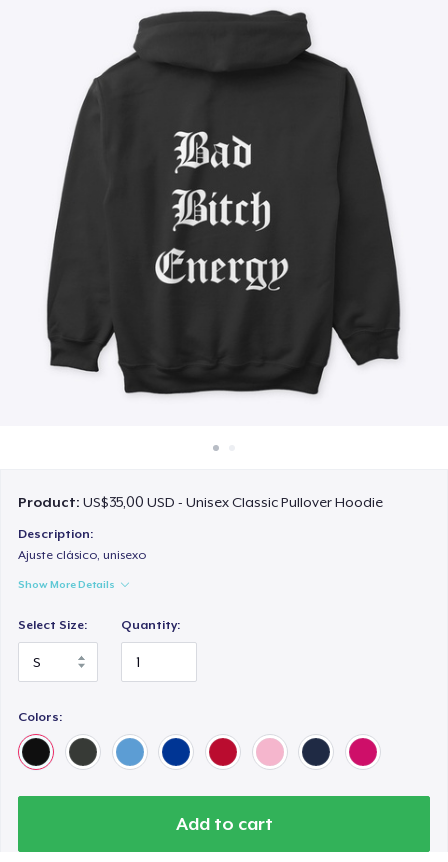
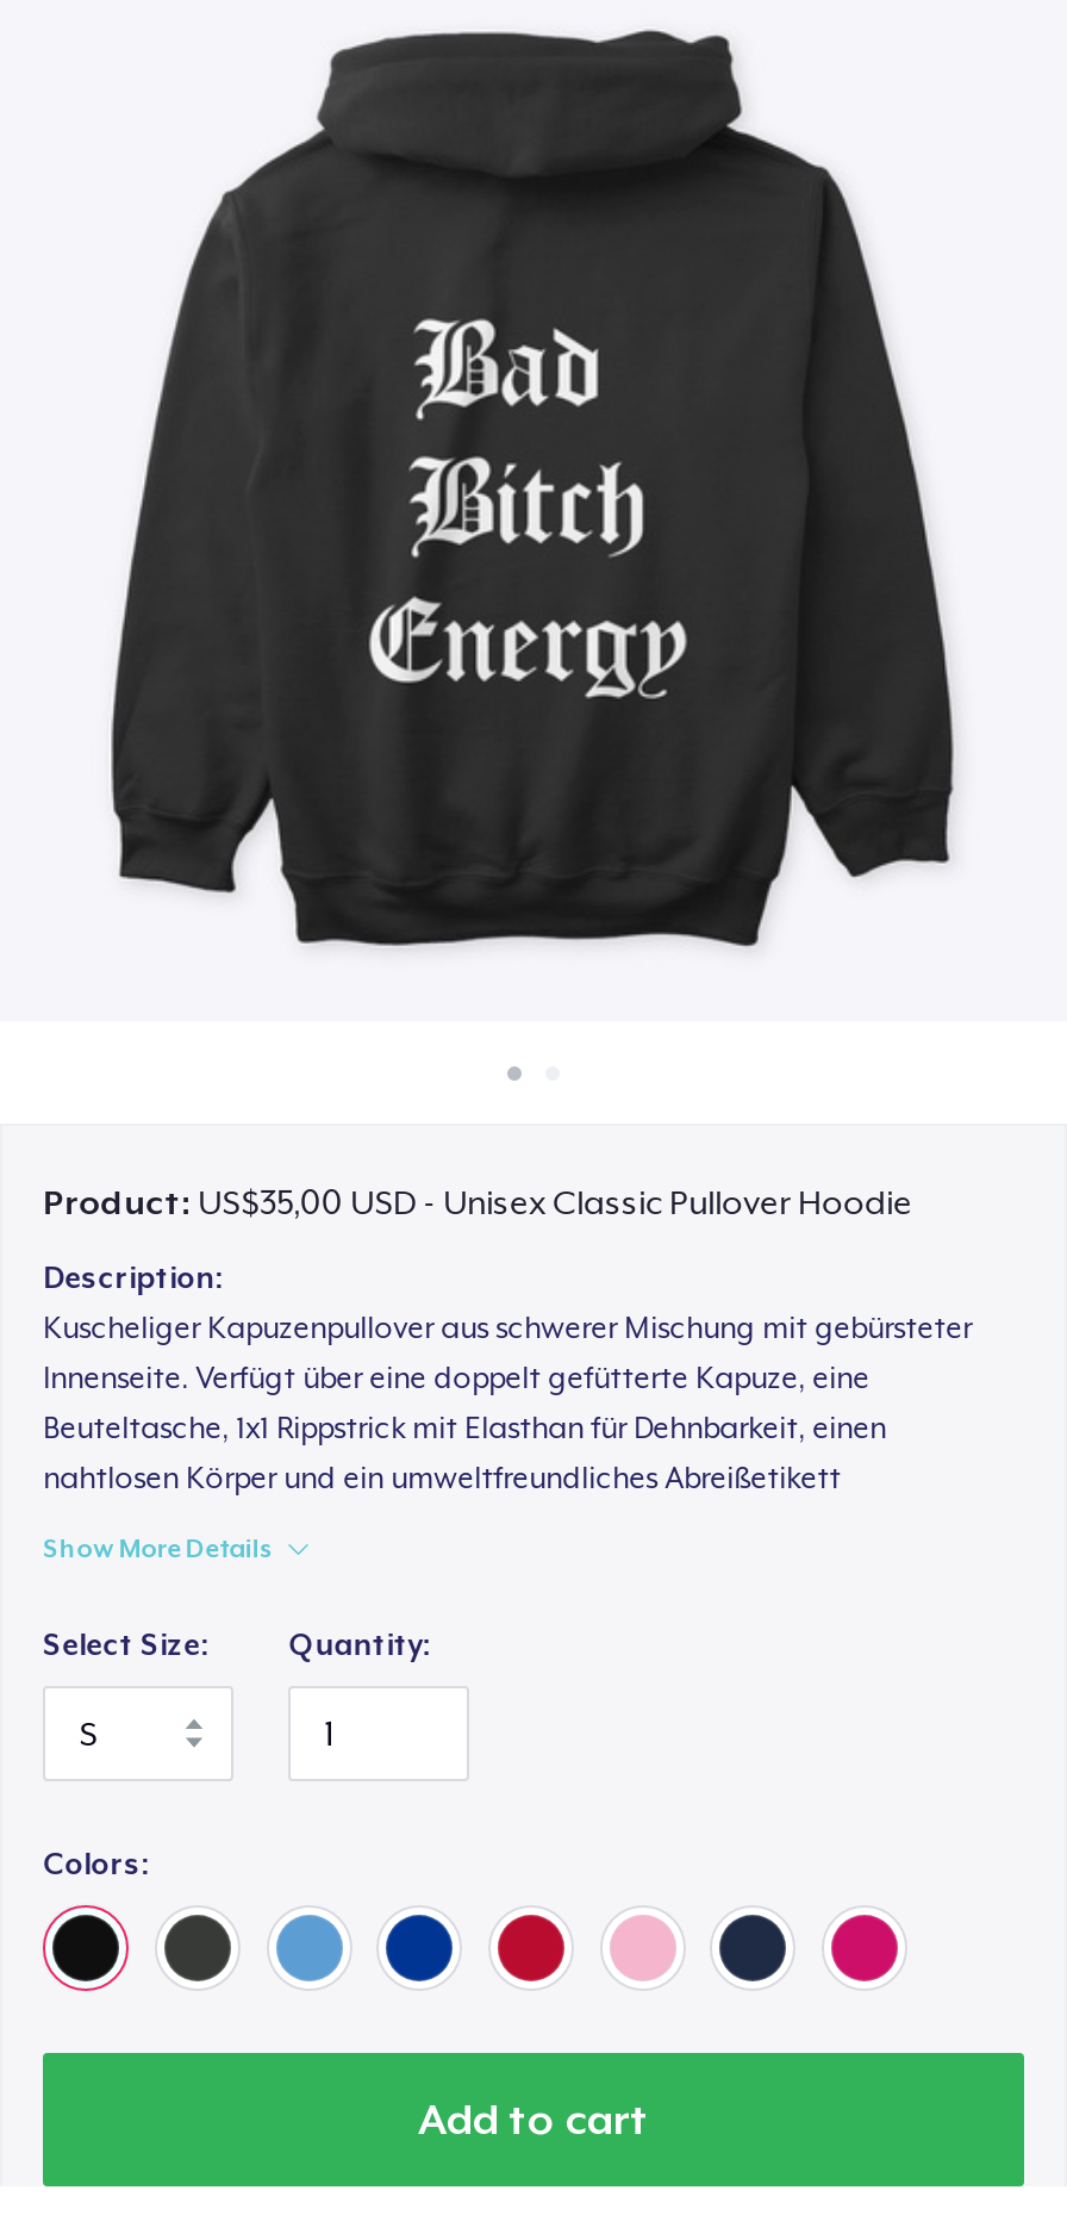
- Ajuste clásico, unisexo
+ Kuscheliger Kapuzenpullover aus schwerer Mischung mit gebürsteter
+ Innenseite. Verfügt über eine doppelt gefütterte Kapuze, eine
+ Beuteltasche, 1x1 Rippstrick mit Elasthan für Dehnbarkeit, einen
+ nahtlosen Körper und ein umweltfreundliches Abreißetikett
